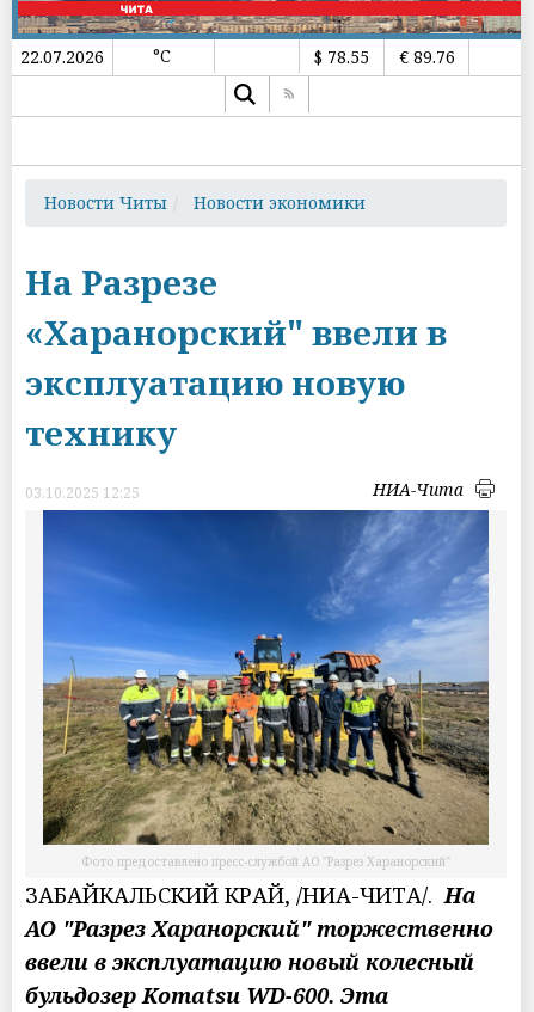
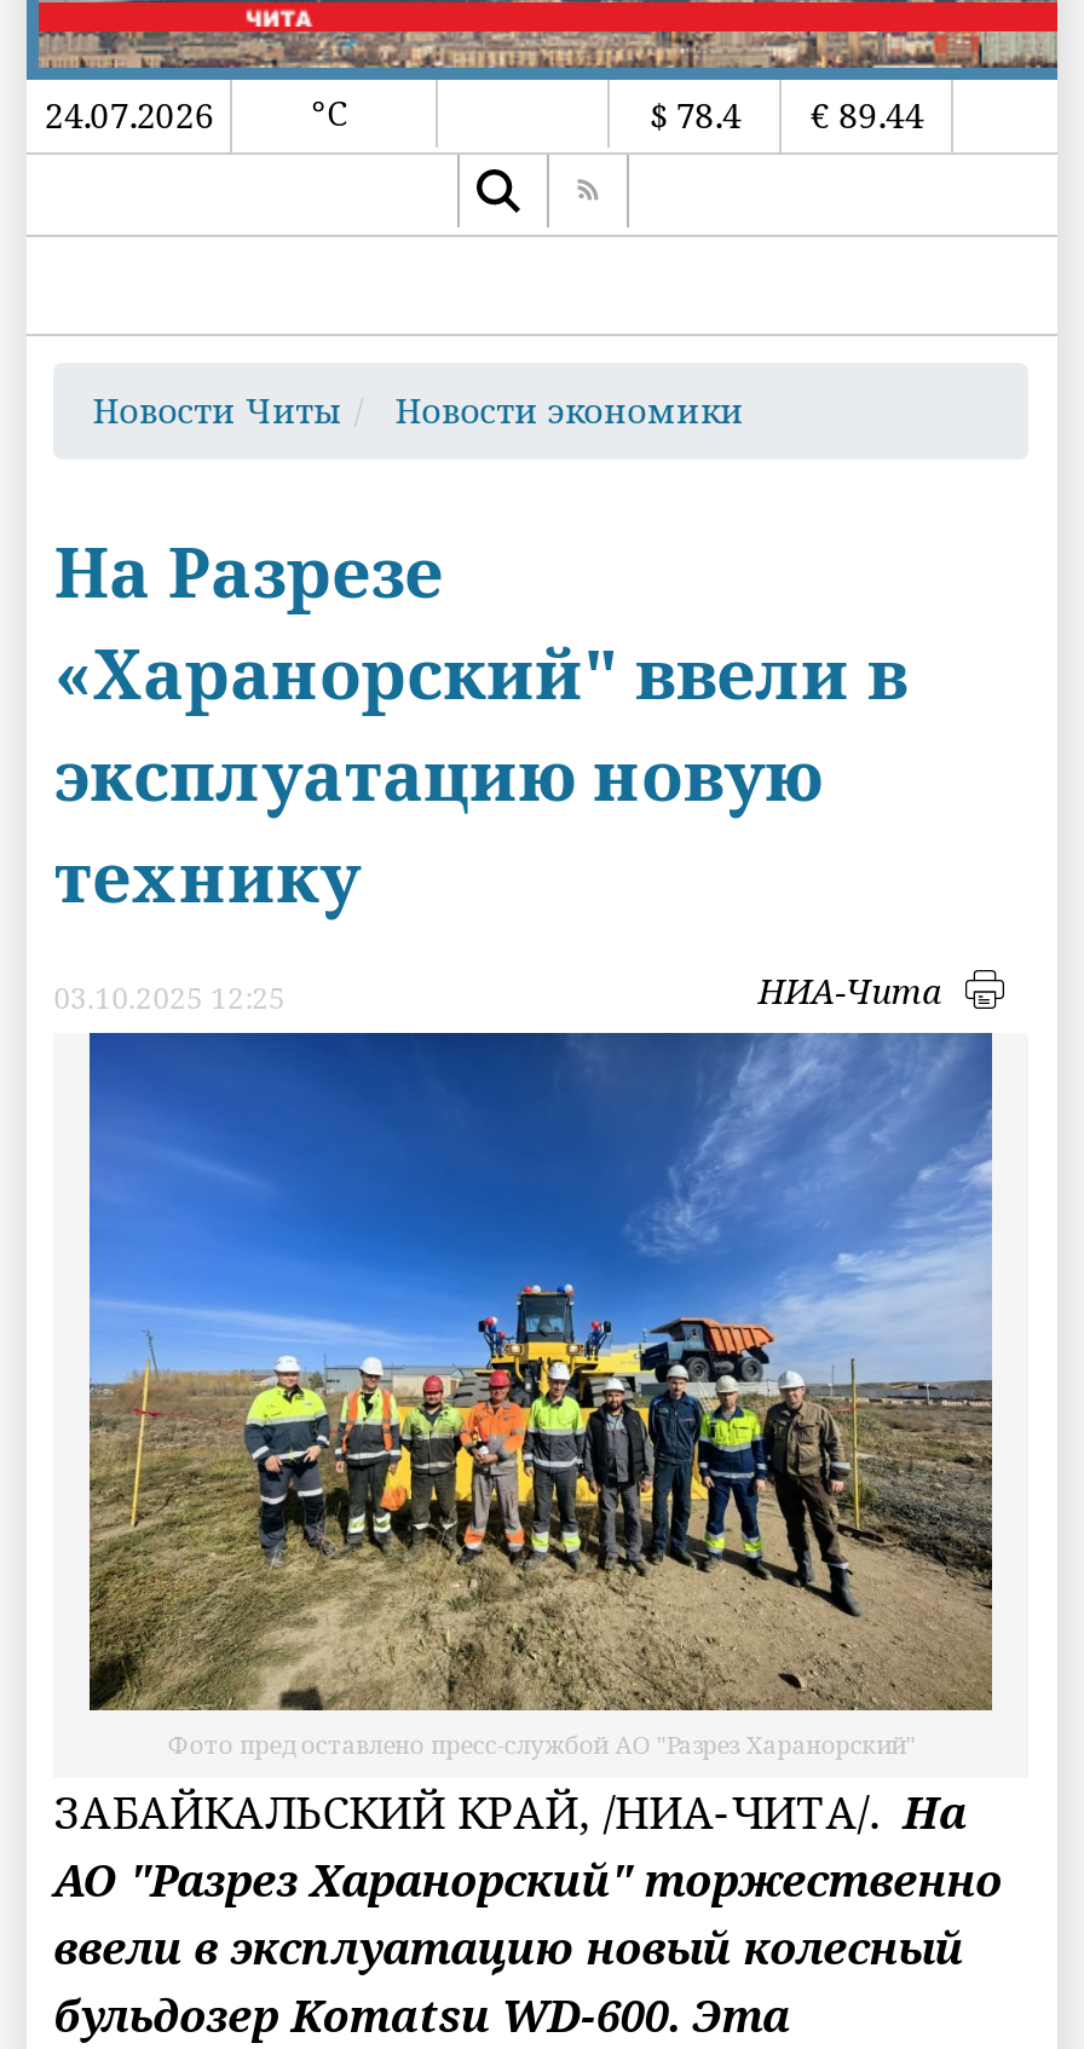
- 22.07.2026
+ 24.07.2026

- $ 78.55
+ $ 78.4

- € 89.76
+ € 89.44
